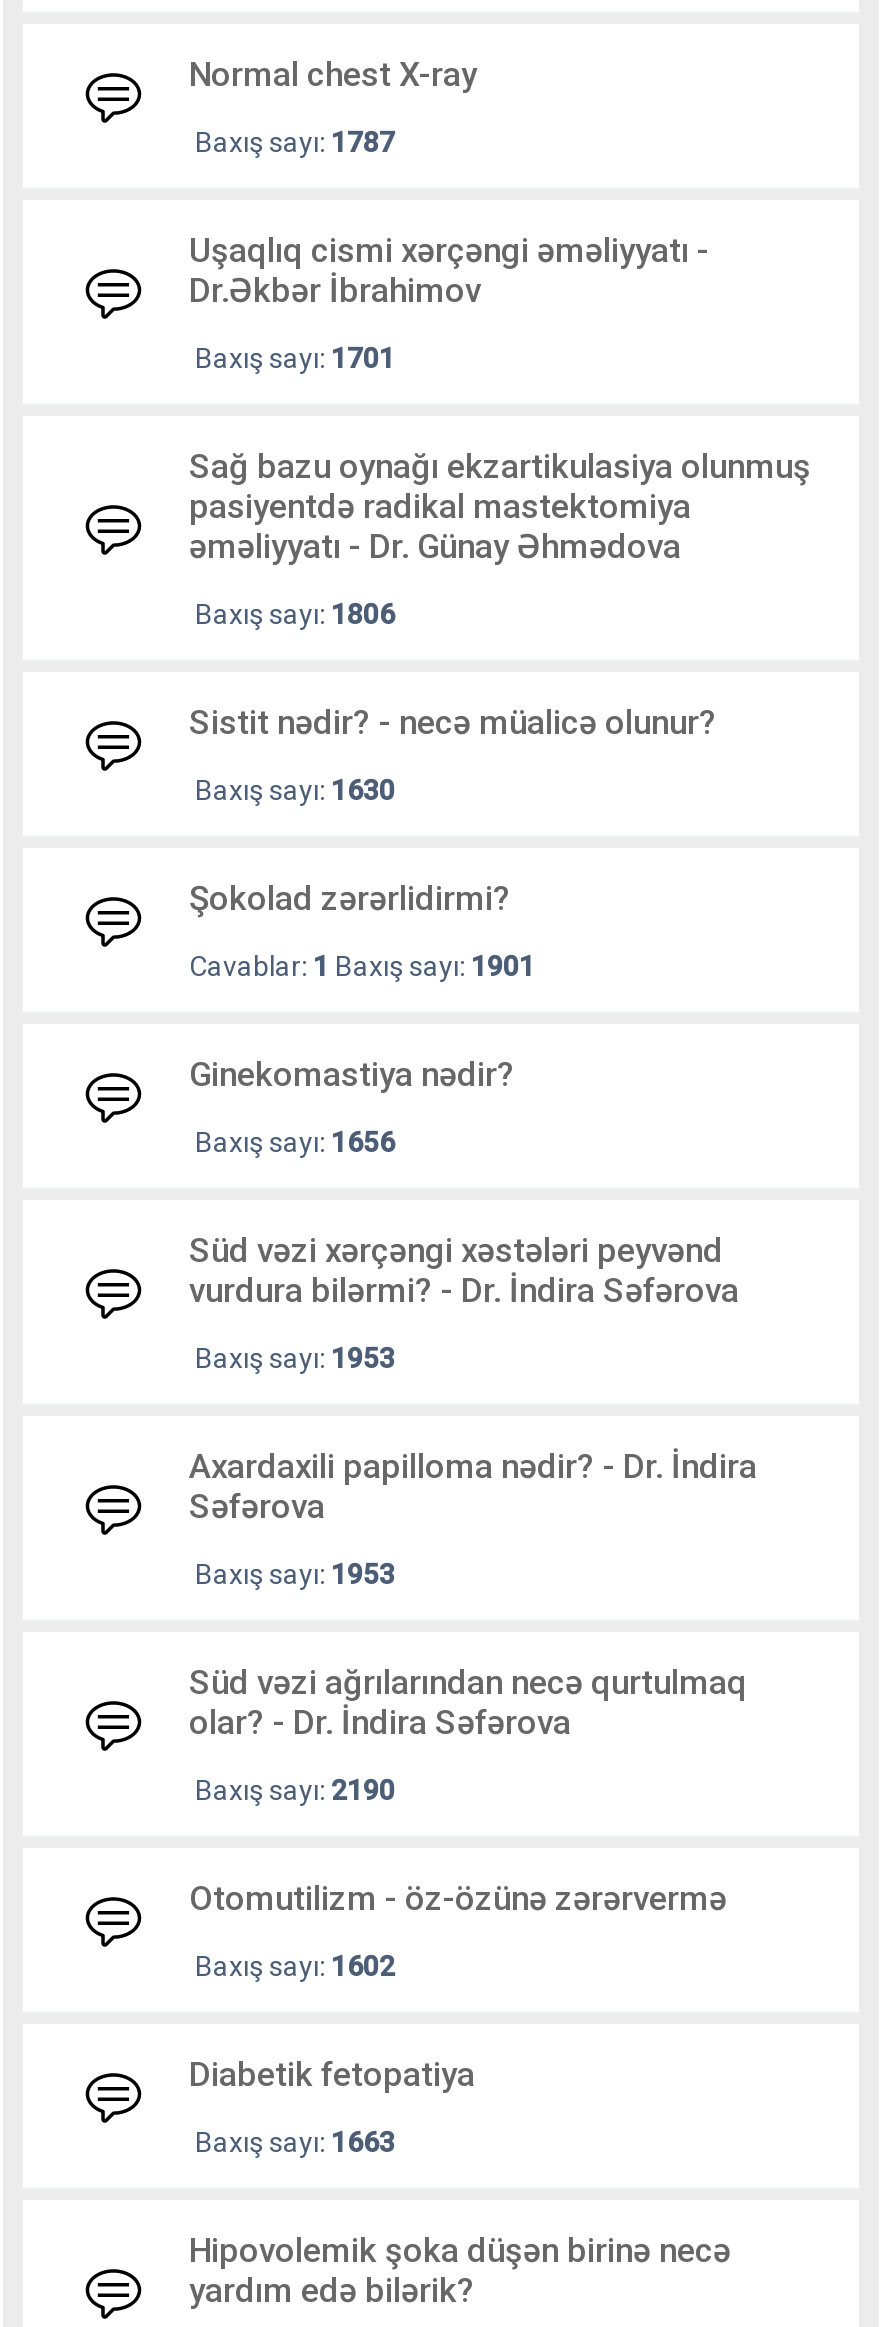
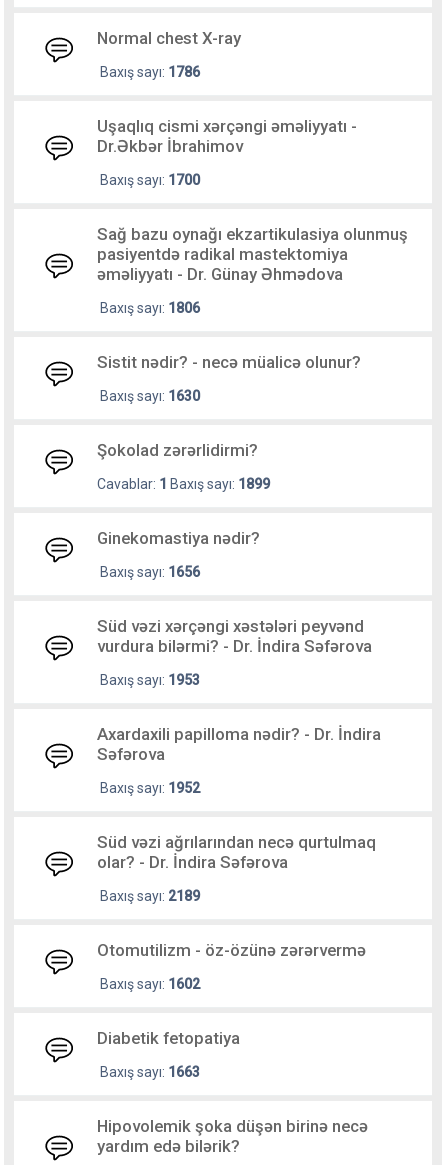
- Baxış sayı: 1787
+ Baxış sayı: 1786

- Baxış sayı: 1701
+ Baxış sayı: 1700

- Cavablar: 1 Baxış sayı: 1901
+ Cavablar: 1 Baxış sayı: 1899

- Baxış sayı: 1953
+ Baxış sayı: 1952

- Baxış sayı: 2190
+ Baxış sayı: 2189
